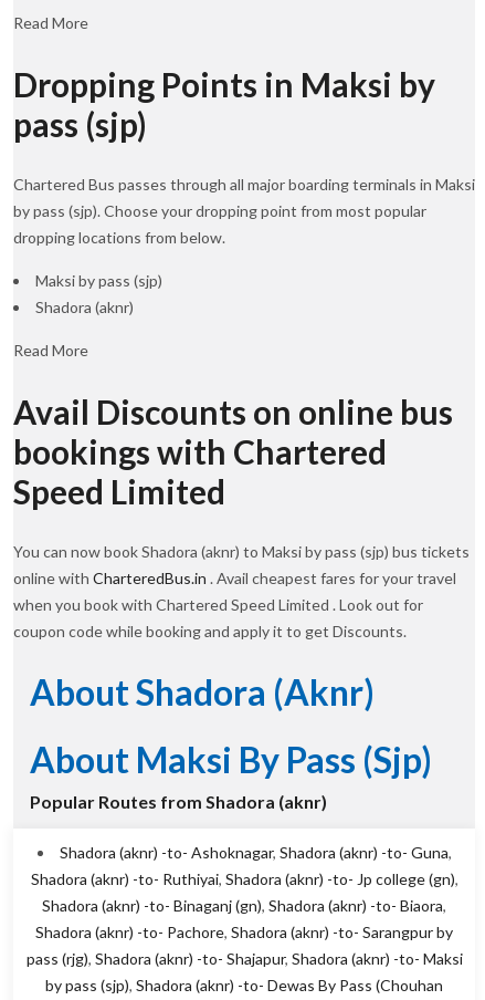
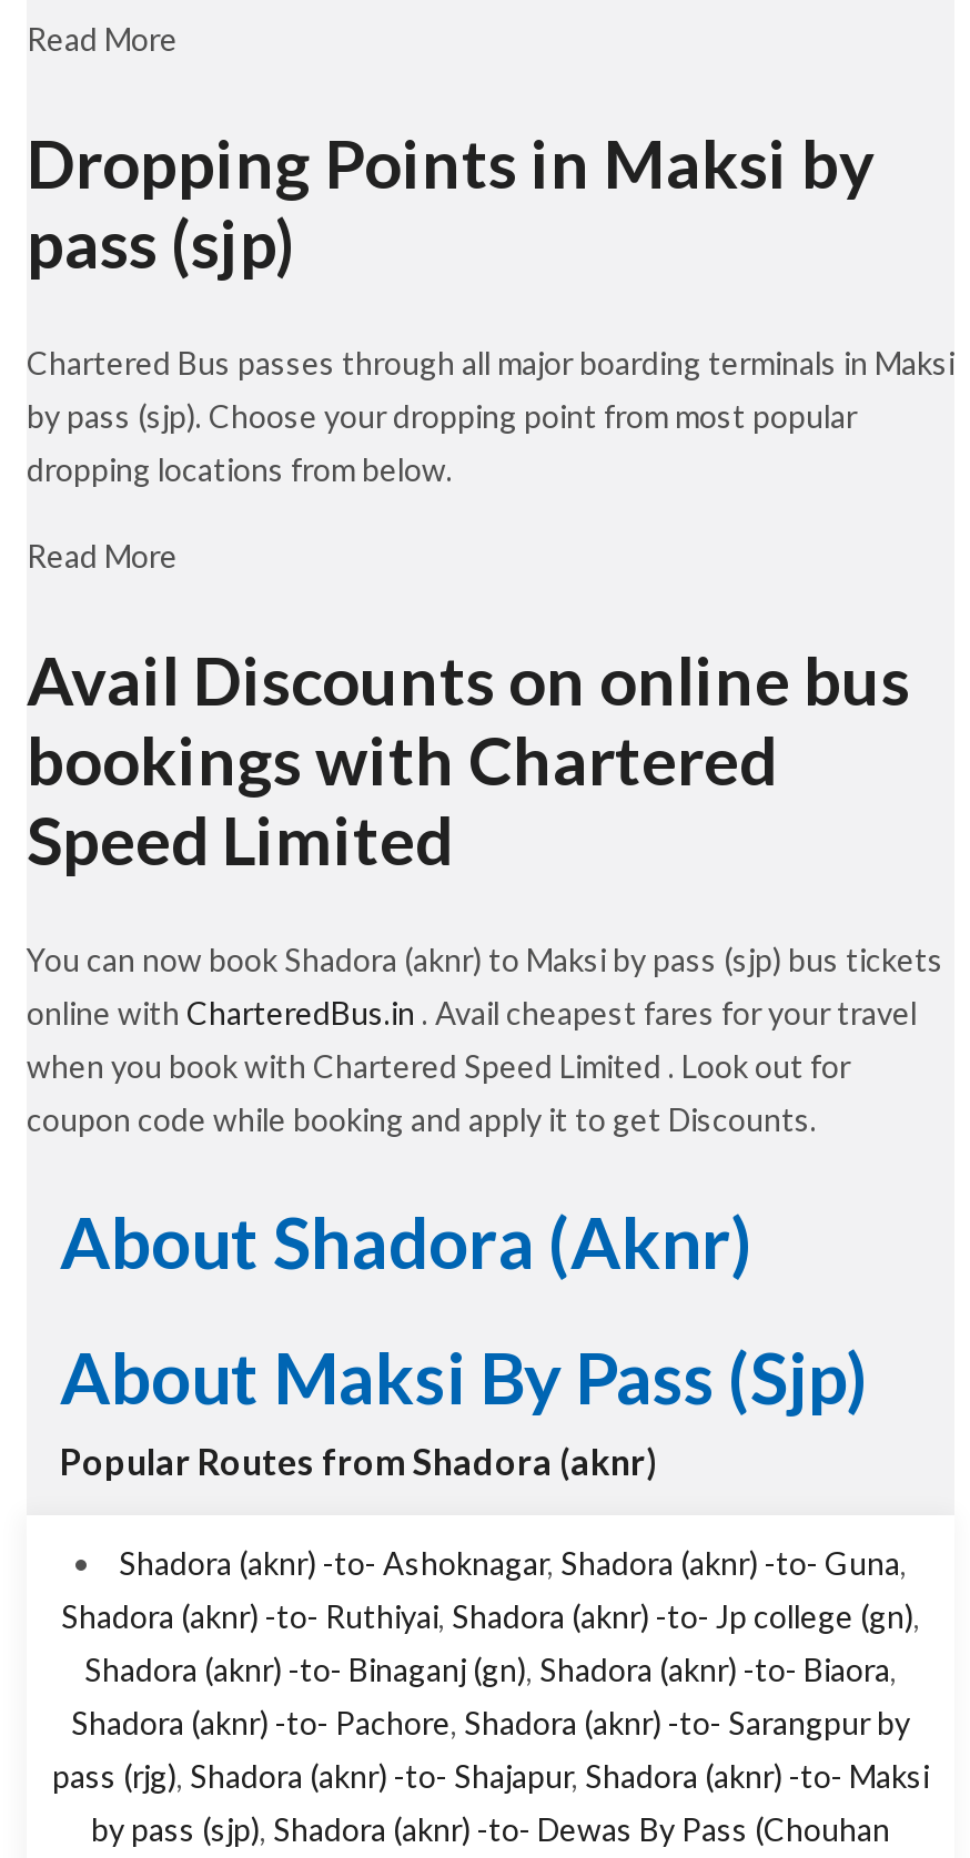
- Maksi by pass (sjp)
- Shadora (aknr)
